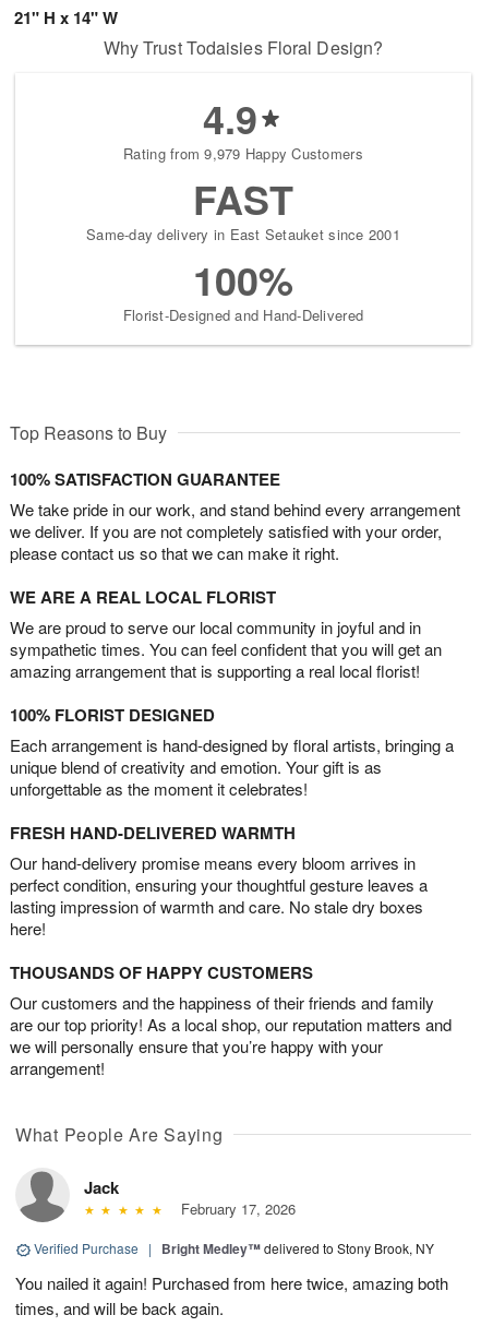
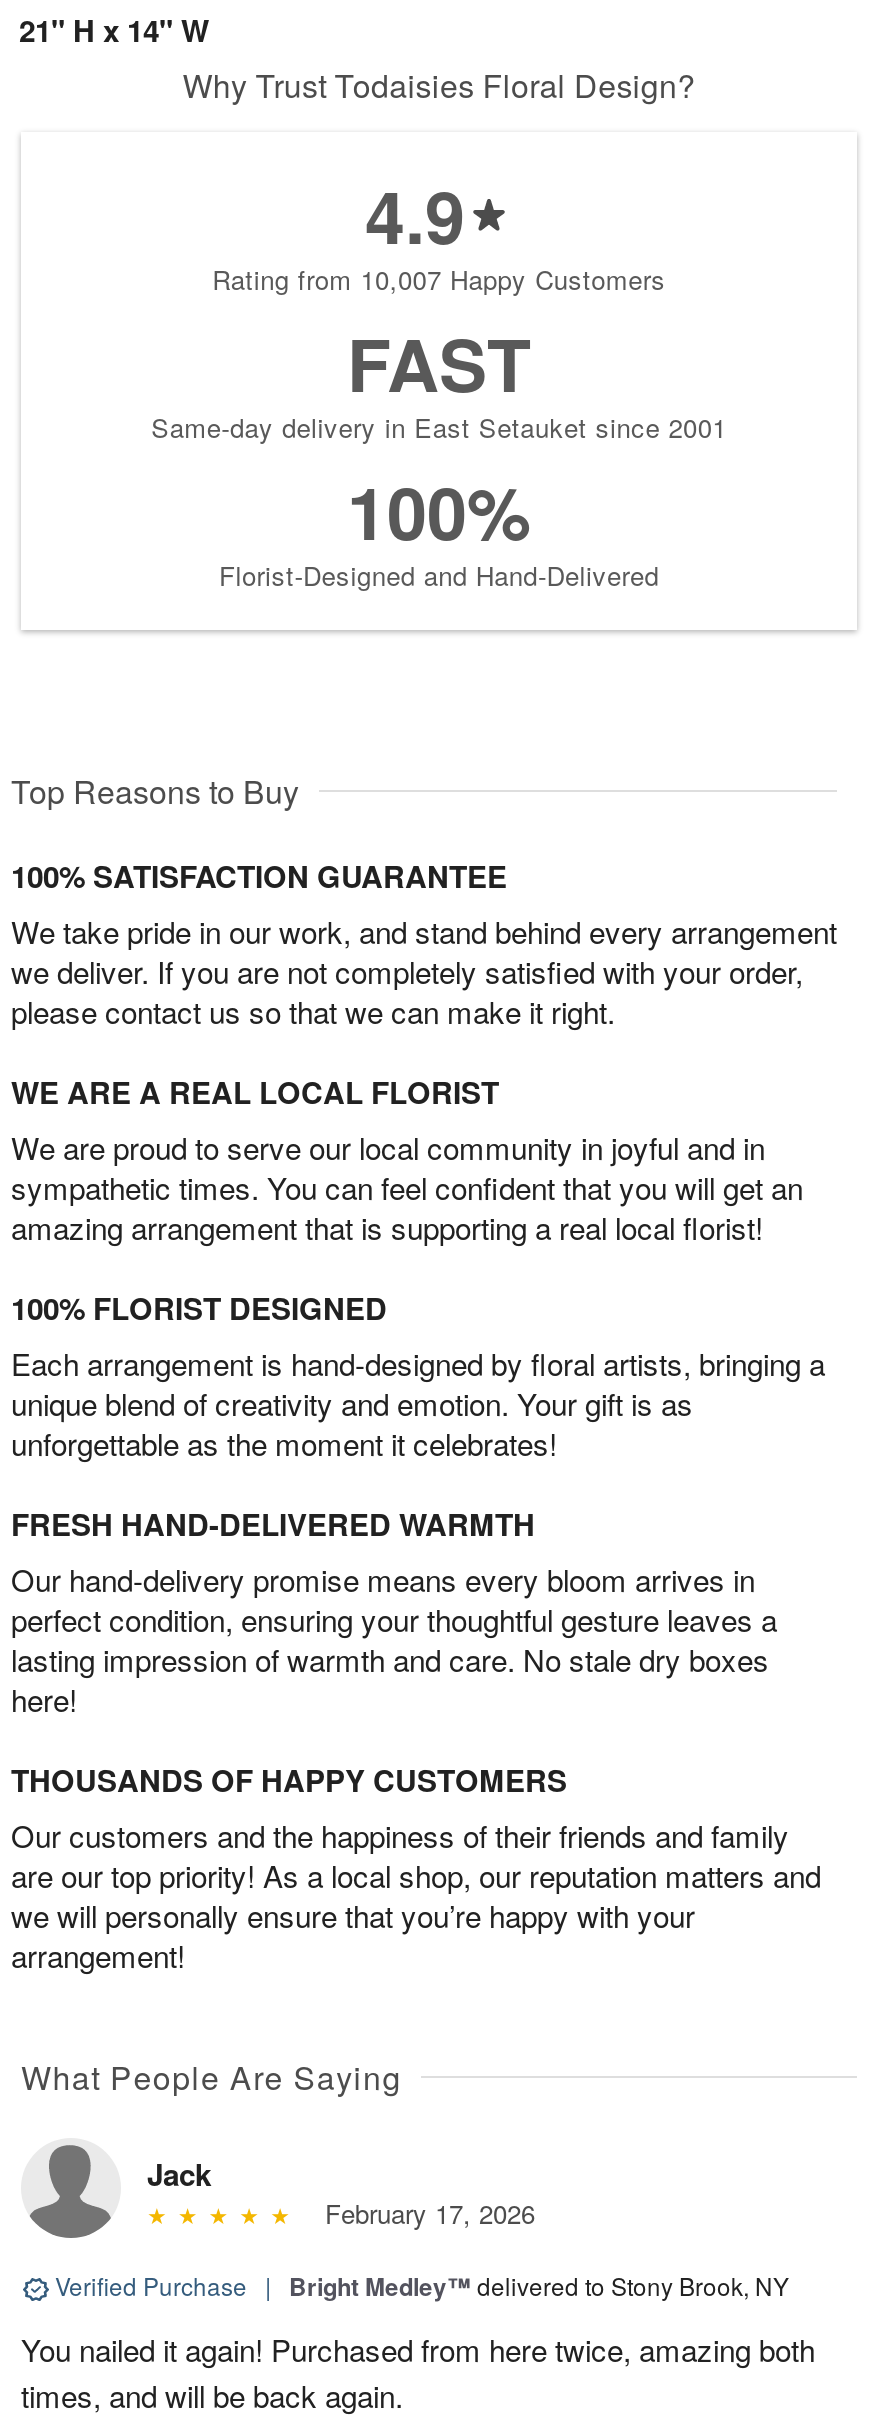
- Rating from 9,979 Happy Customers
+ Rating from 10,007 Happy Customers
